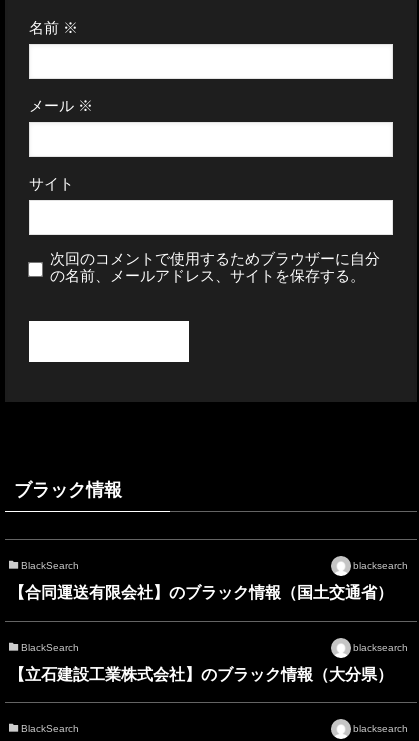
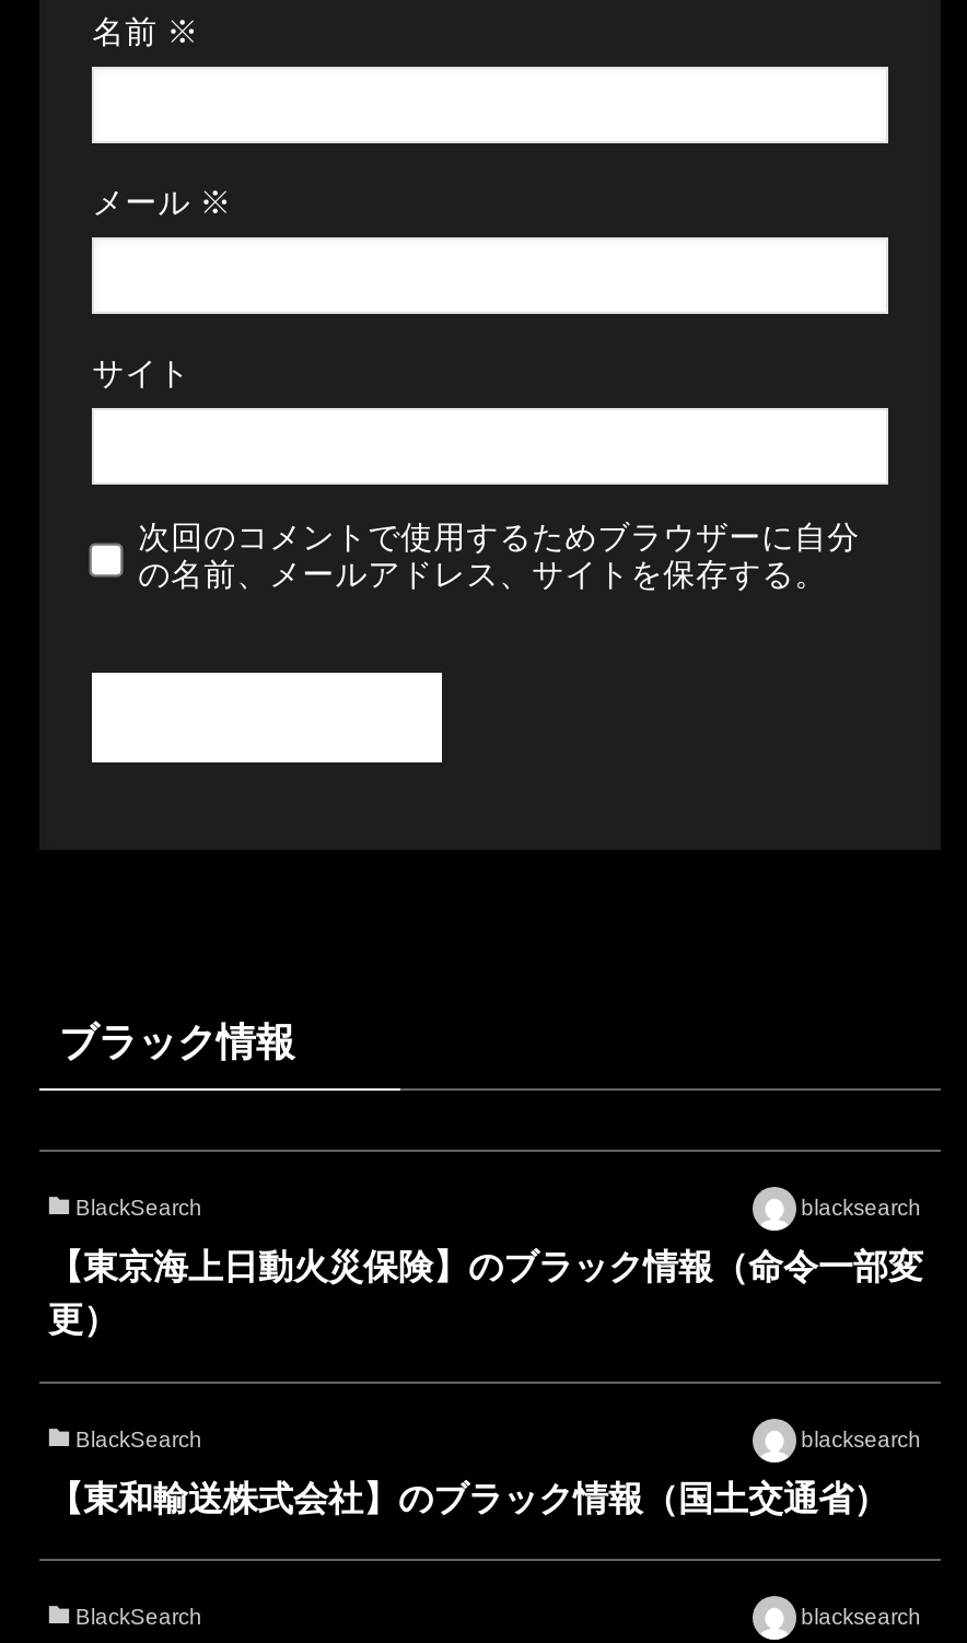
- 【合同運送有限会社】のブラック情報（国土交通省）
+ 【東京海上日動火災保険】のブラック情報（命令一部変
+ 更）

- 【立石建設工業株式会社】のブラック情報（大分県）
+ 【東和輸送株式会社】のブラック情報（国土交通省）
